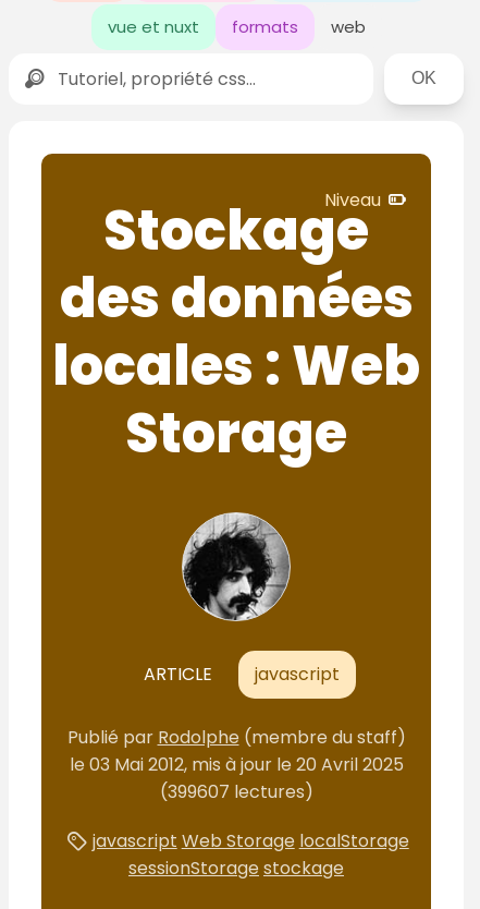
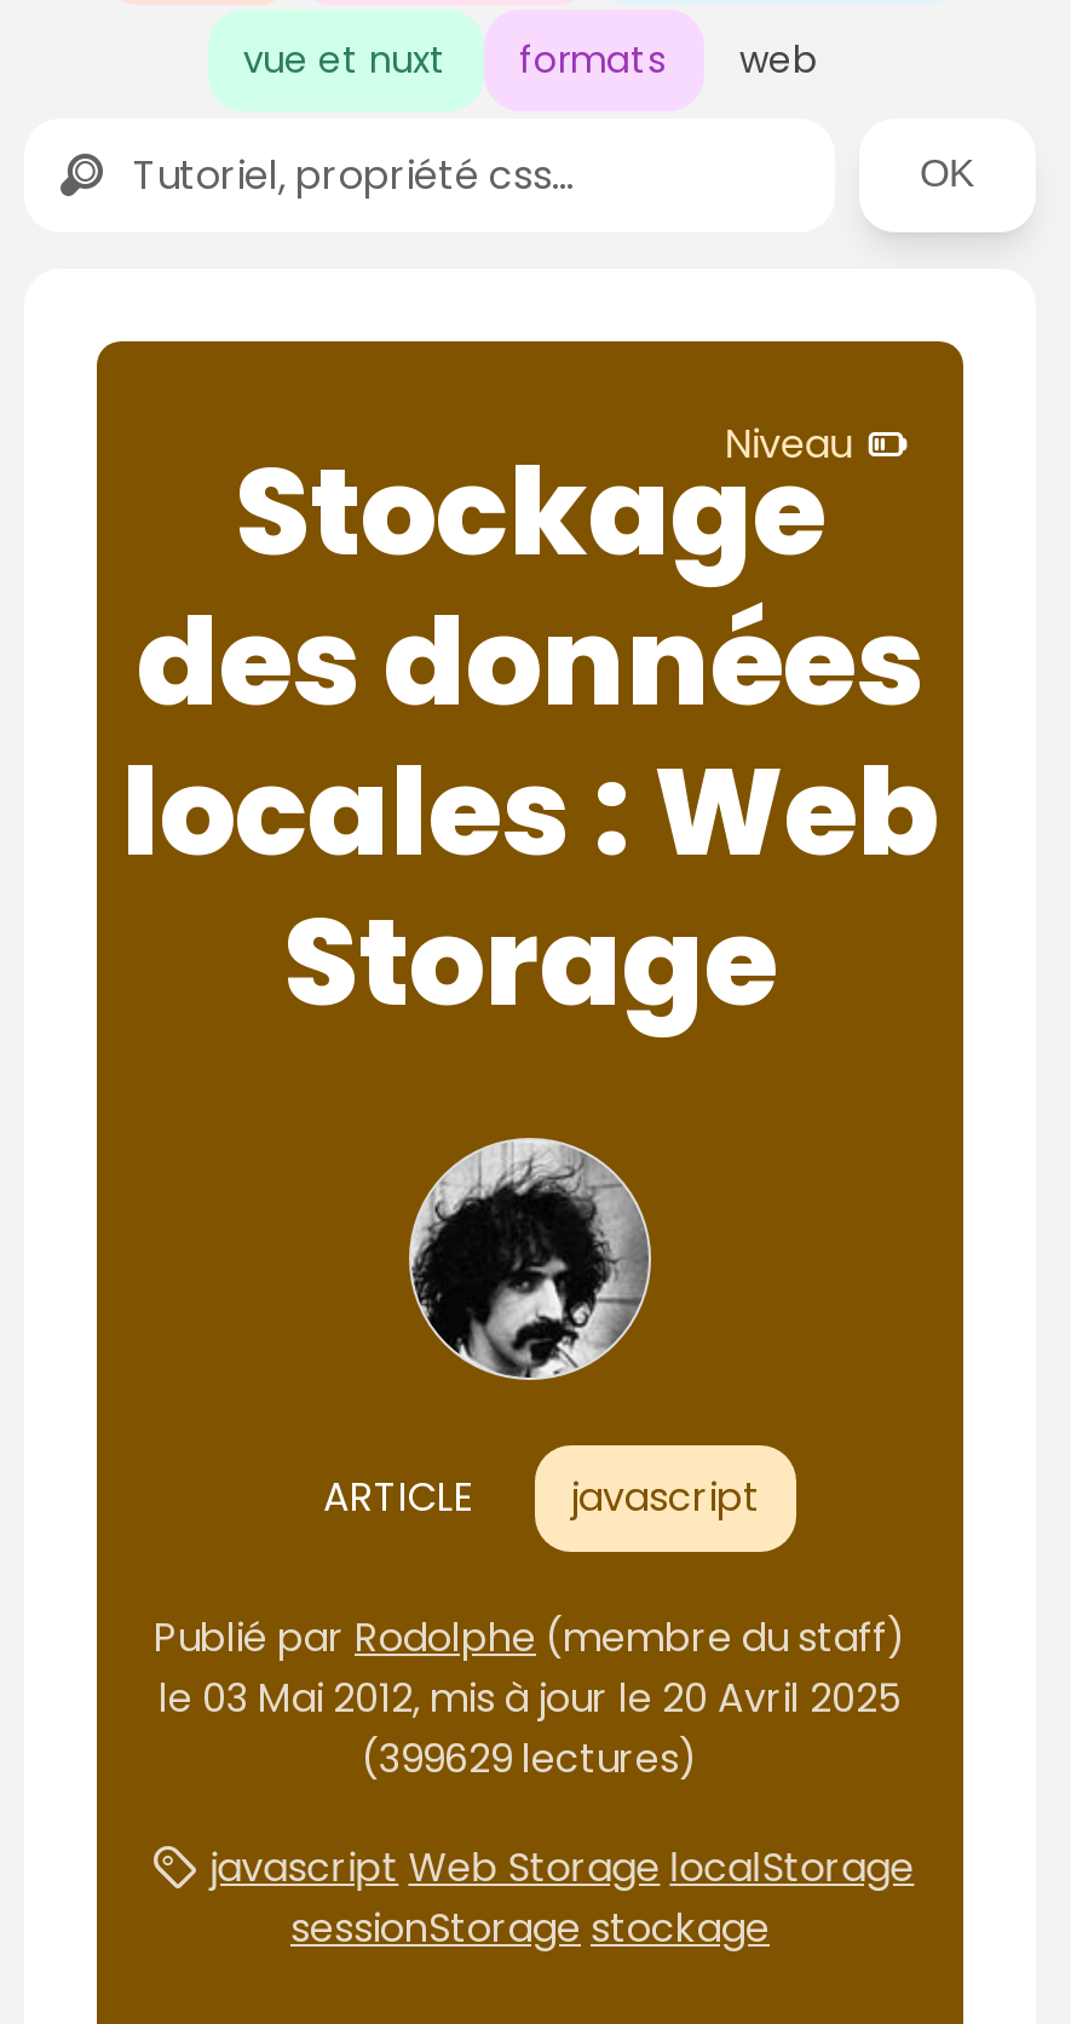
- (399607 lectures)
+ (399629 lectures)
